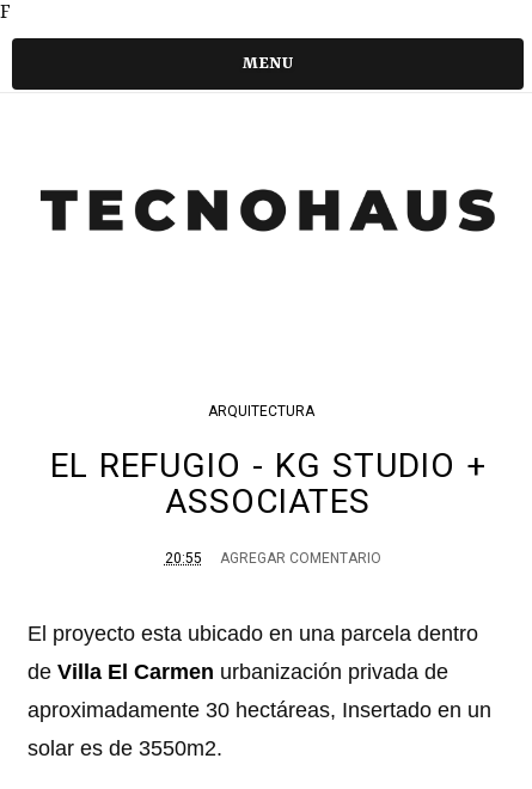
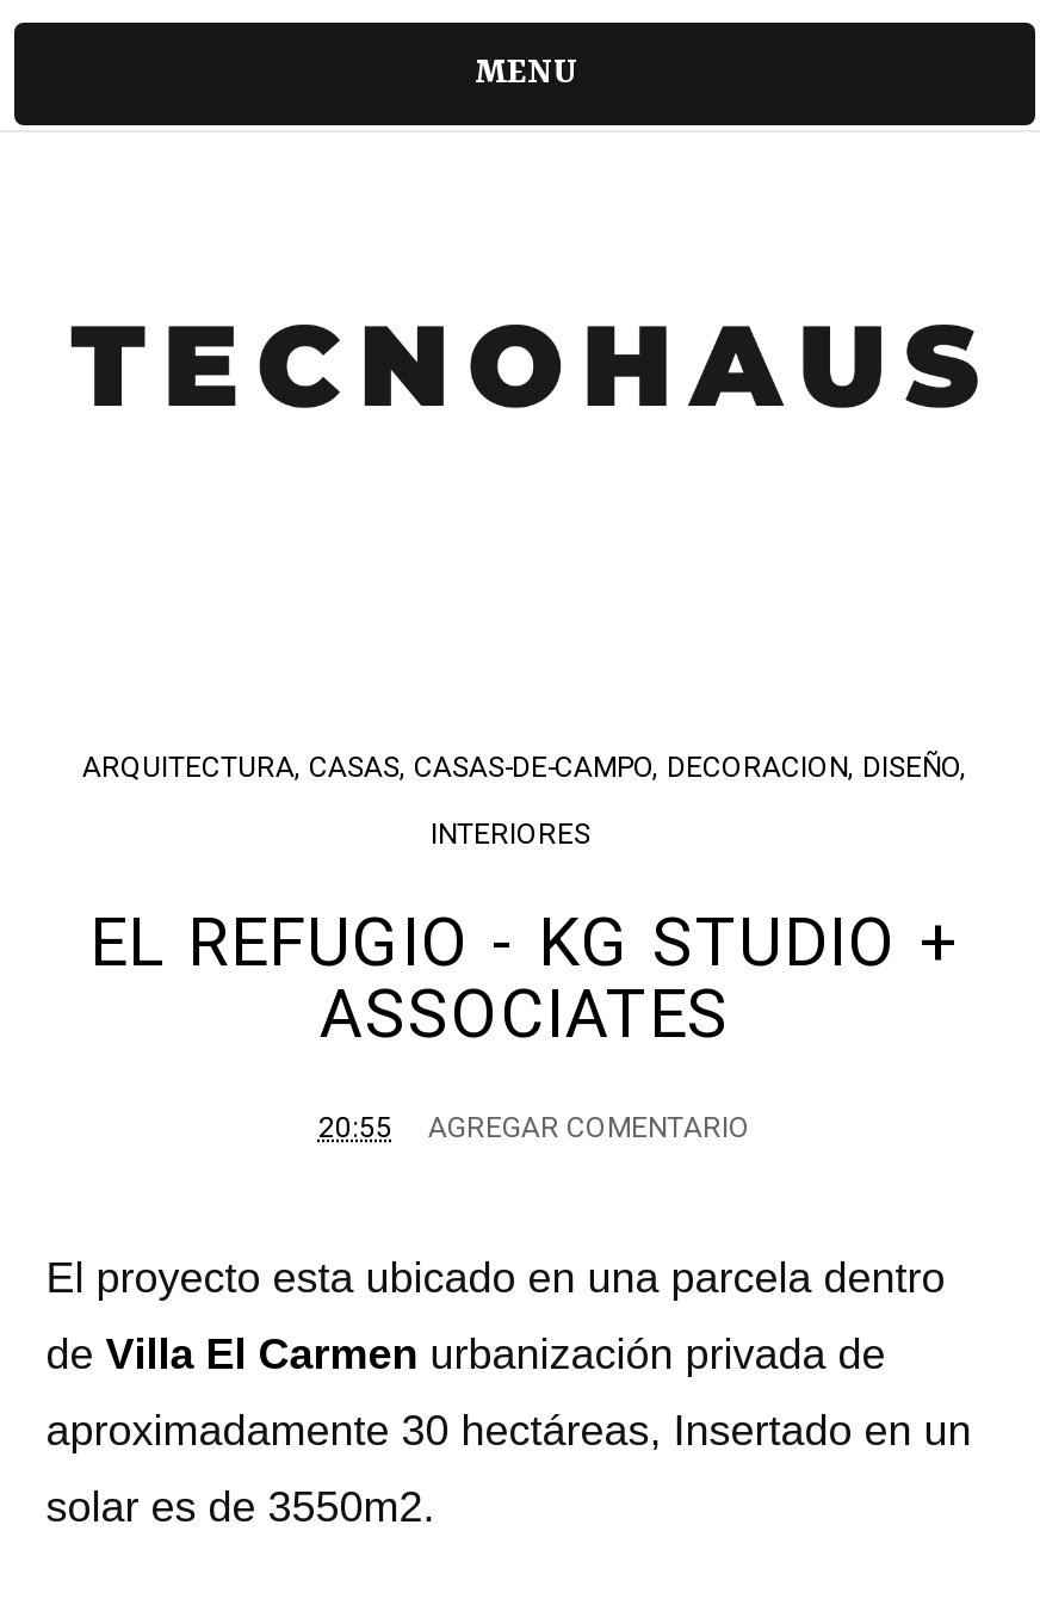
- F

moved up: MENU

- ARQUITECTURA
+ ARQUITECTURA, CASAS, CASAS-DE-CAMPO, DECORACION, DISEÑO,
+ INTERIORES
